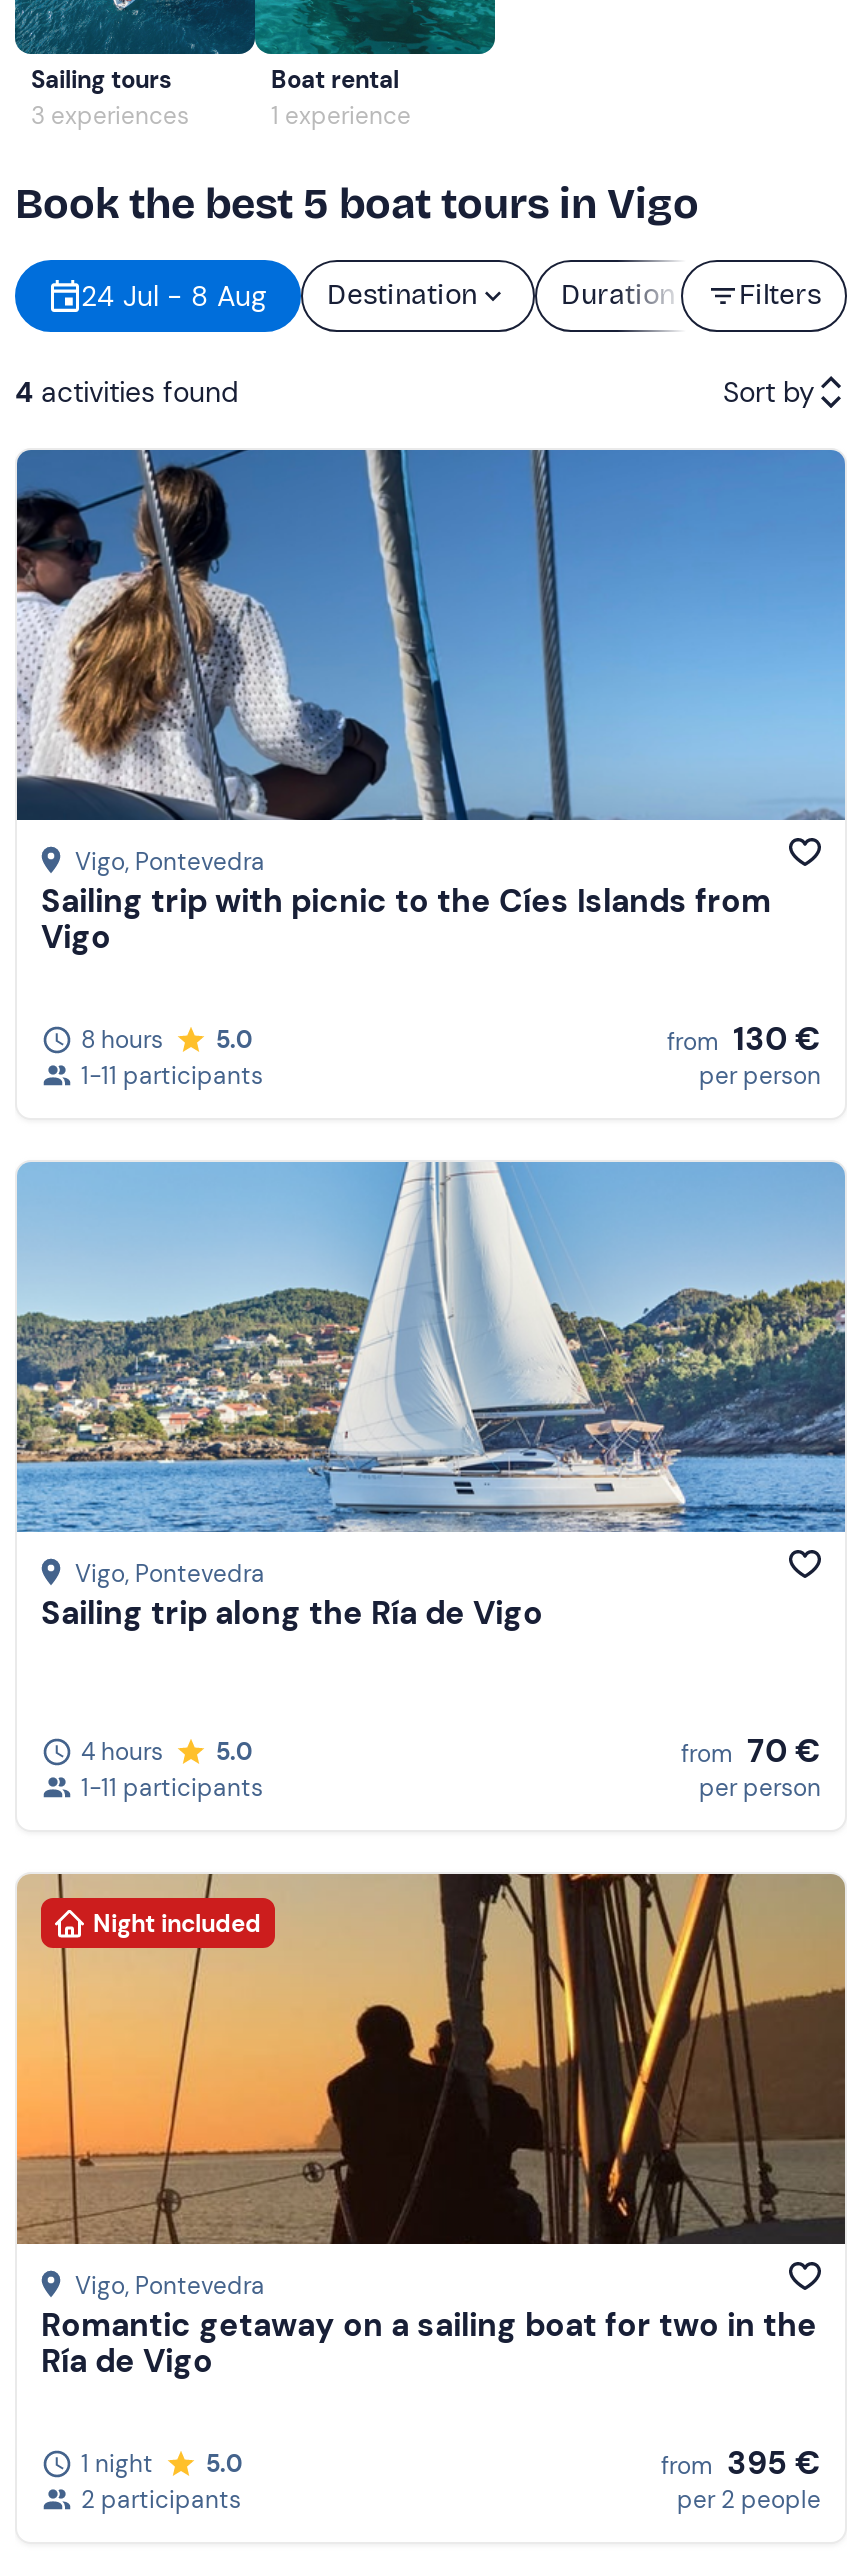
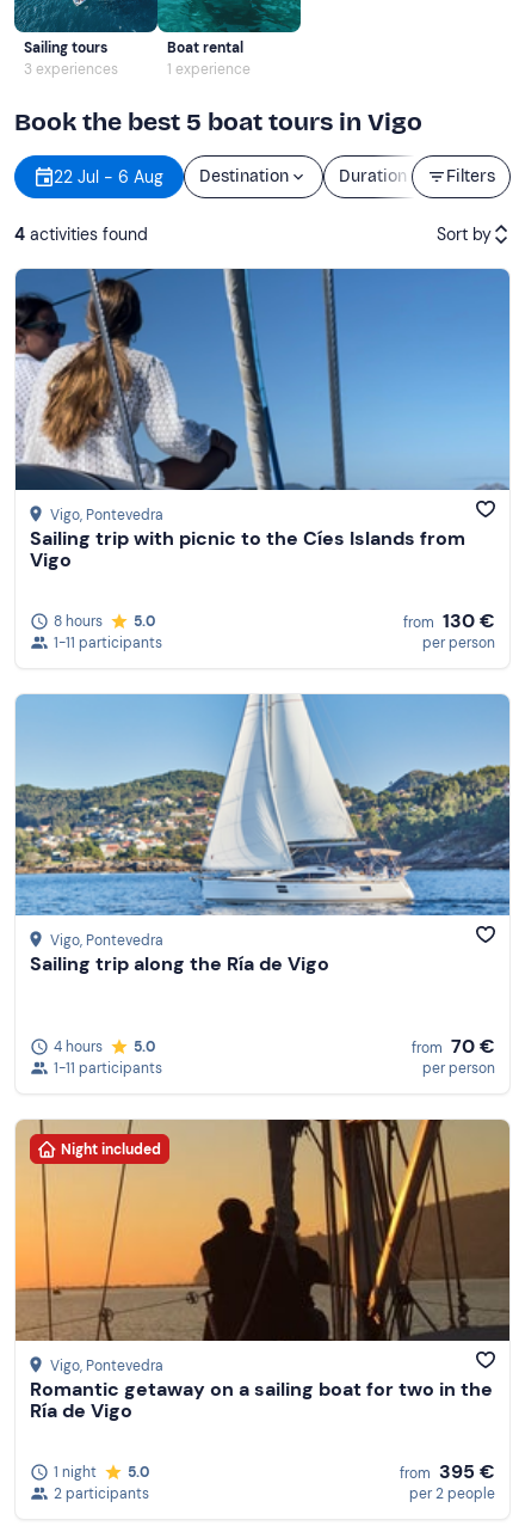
- 24 Jul - 8 Aug Destination
+ 22 Jul - 6 Aug Destination
